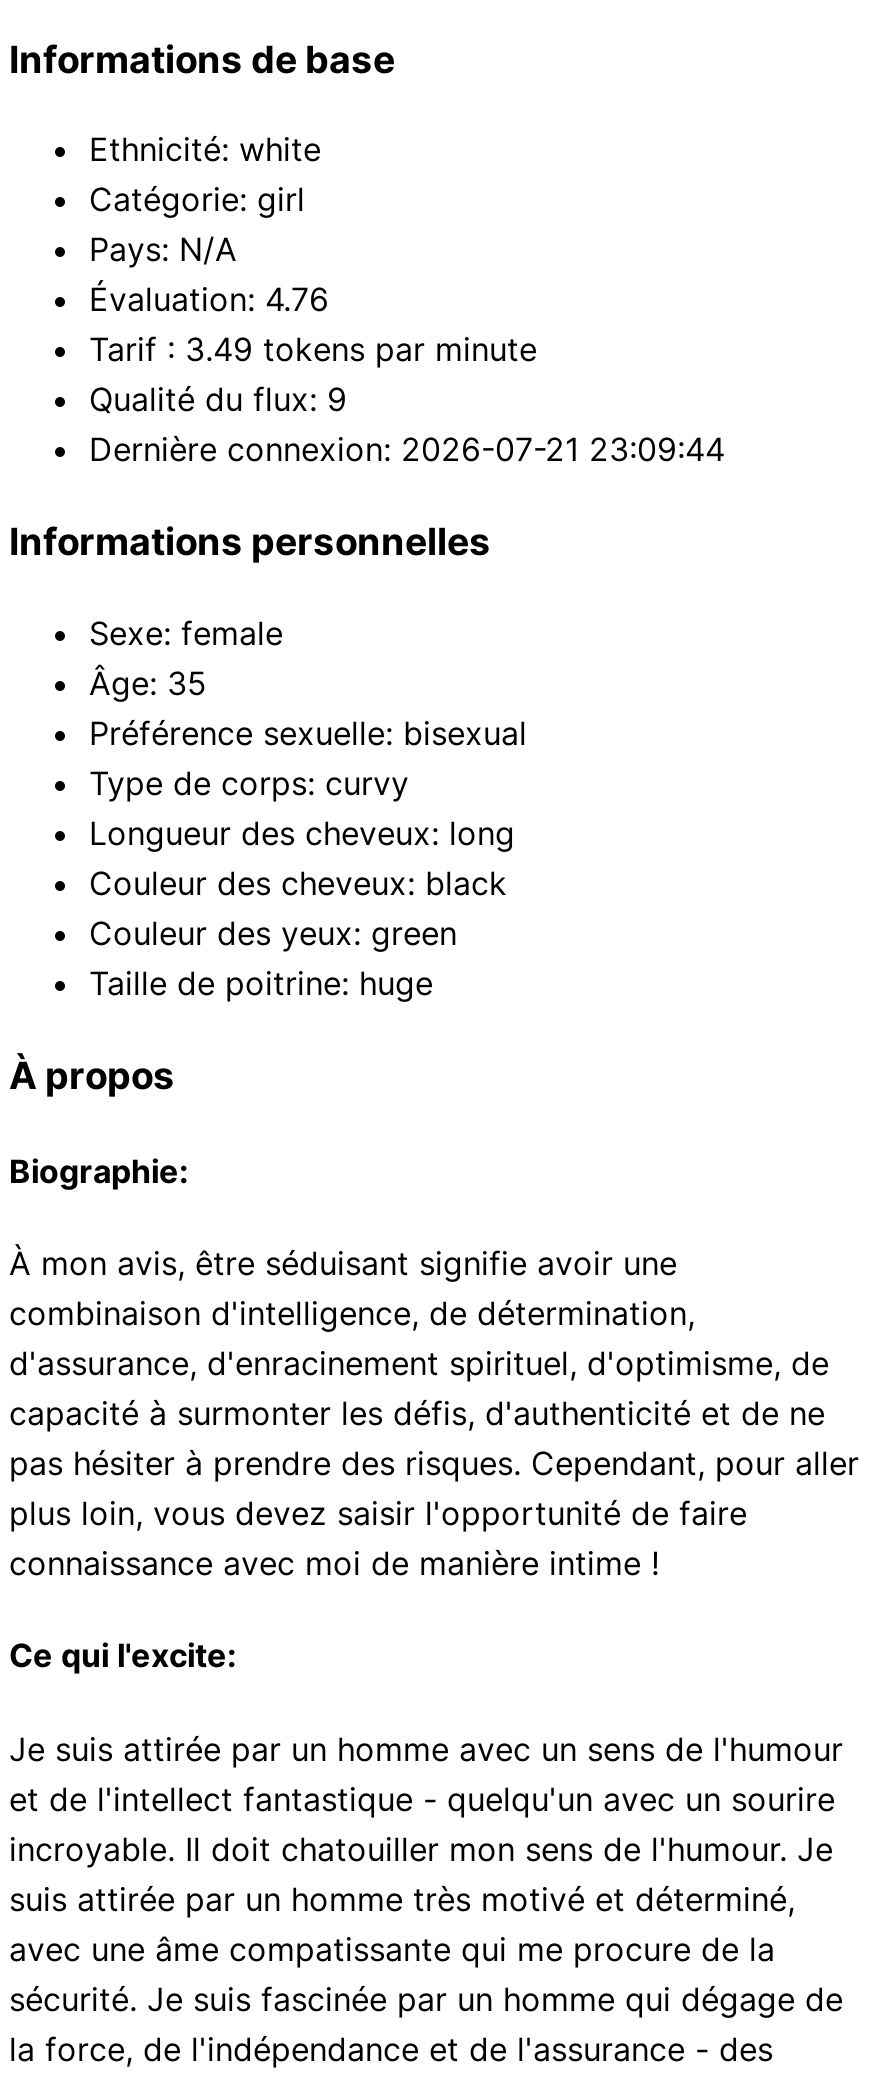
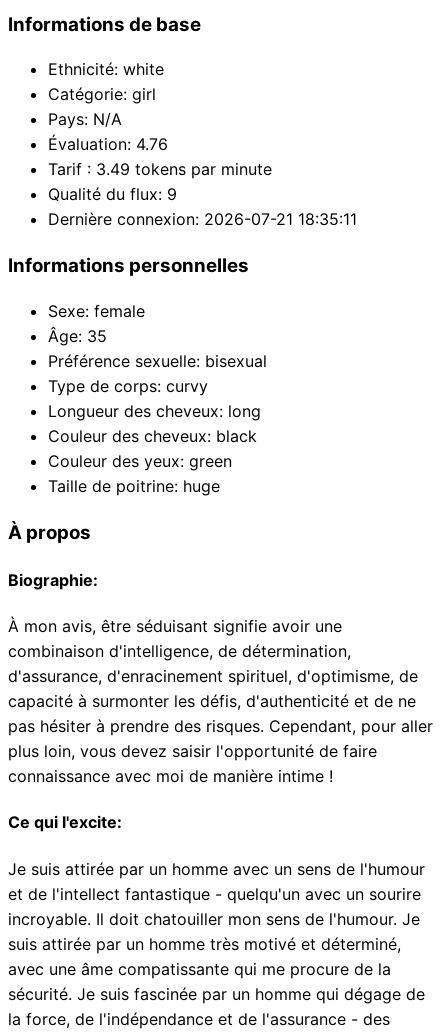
- Dernière connexion: 2026-07-21 23:09:44
+ Dernière connexion: 2026-07-21 18:35:11
